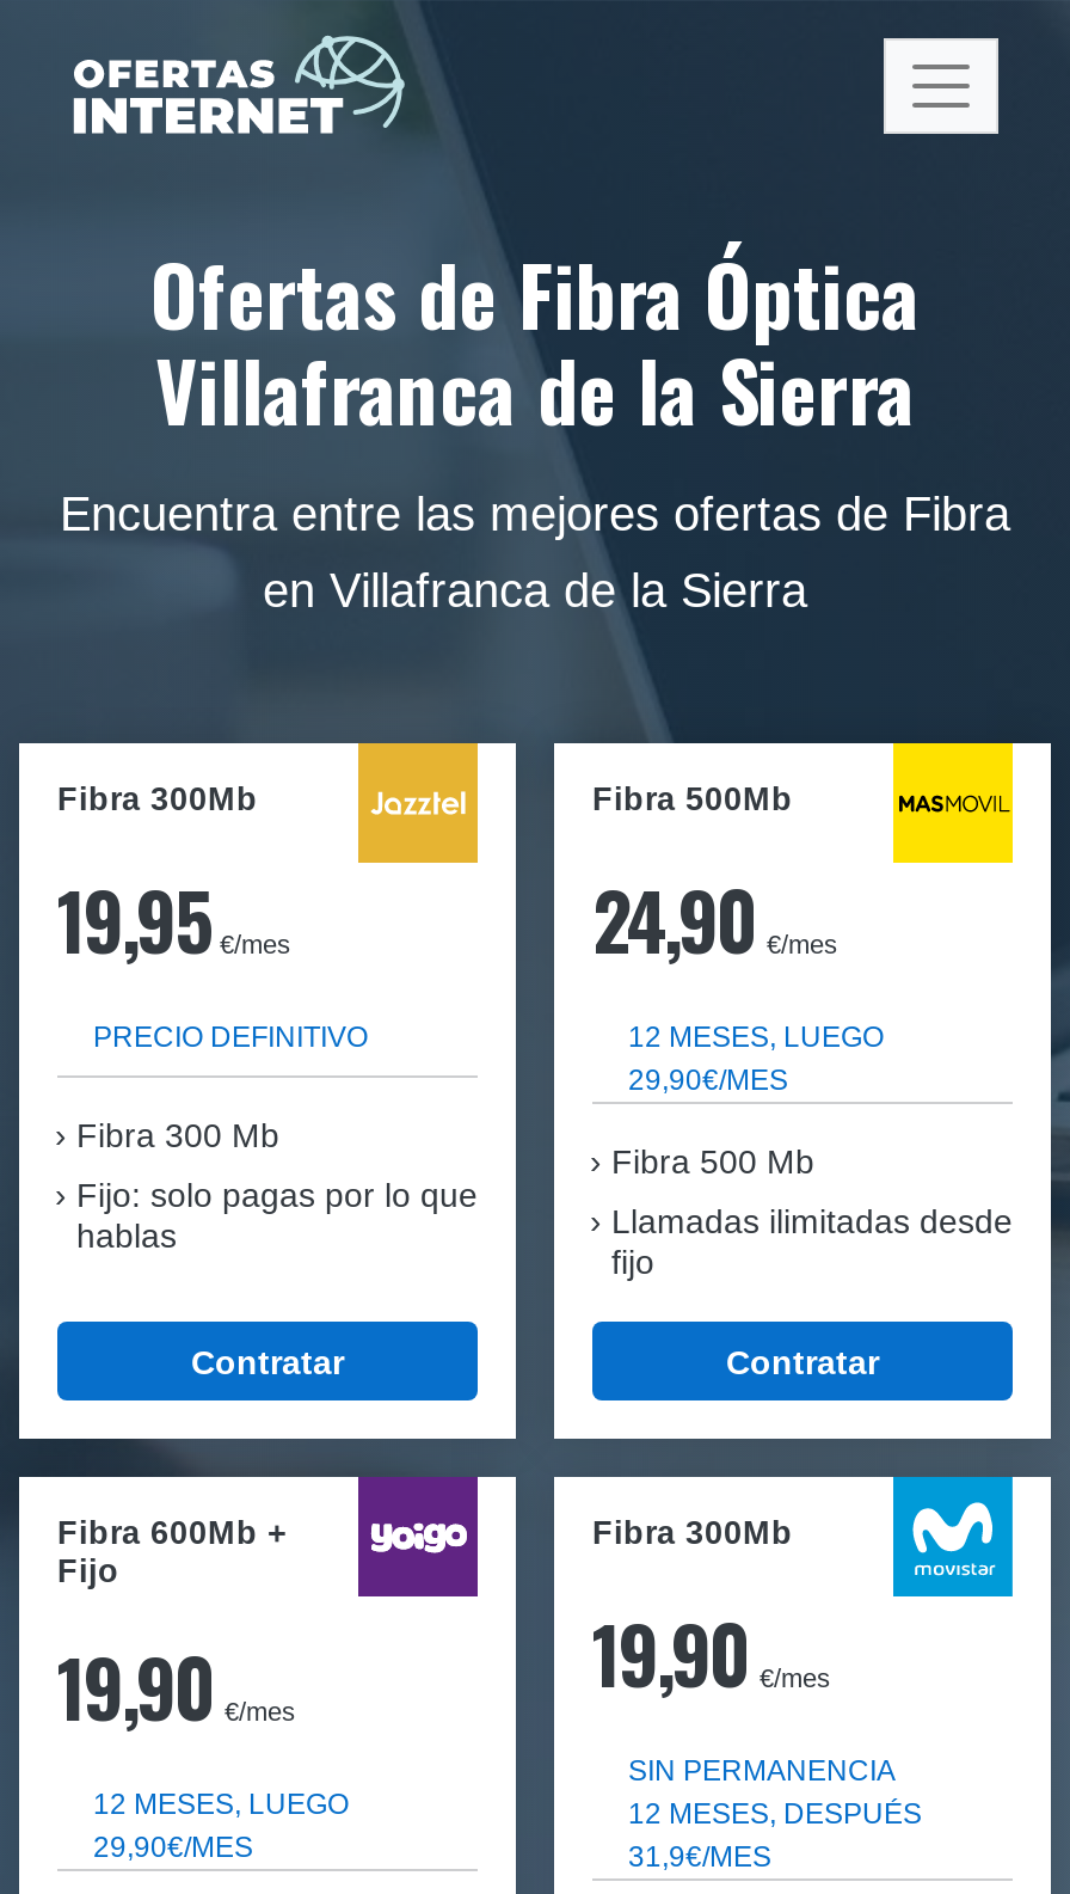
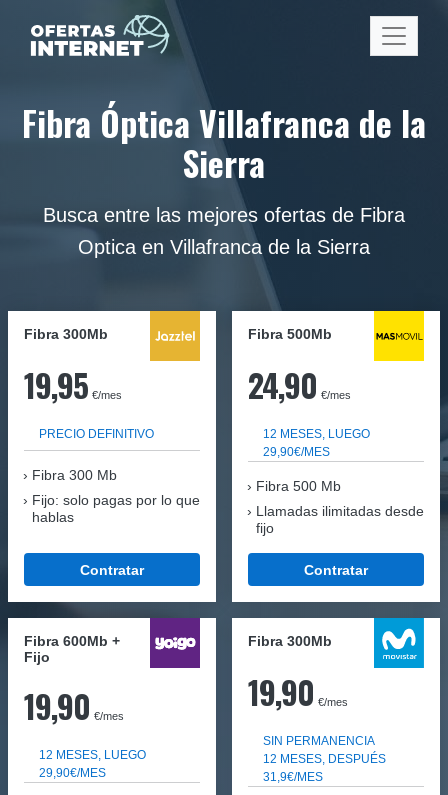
- Ofertas de Fibra Óptica
- Villafranca de la Sierra
- Encuentra entre las mejores ofertas de Fibra
+ Fibra Óptica Villafranca de la
+ Sierra
+ Busca entre las mejores ofertas de Fibra

- en Villafranca de la Sierra
+ Optica en Villafranca de la Sierra
